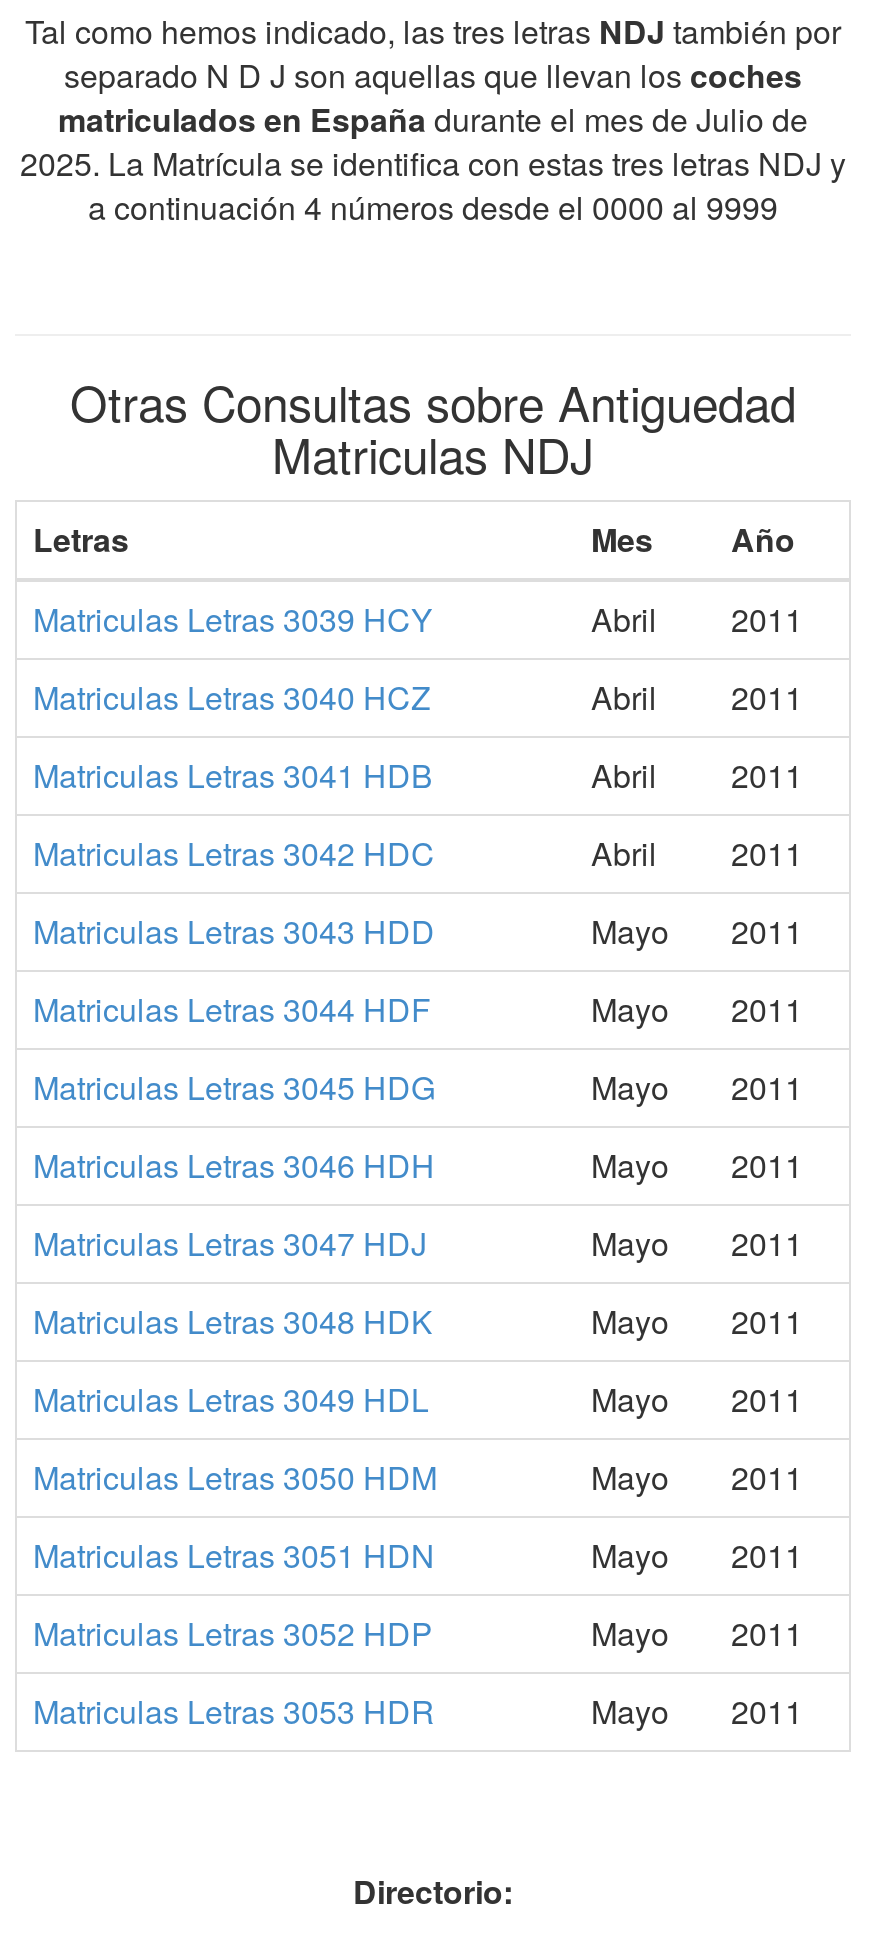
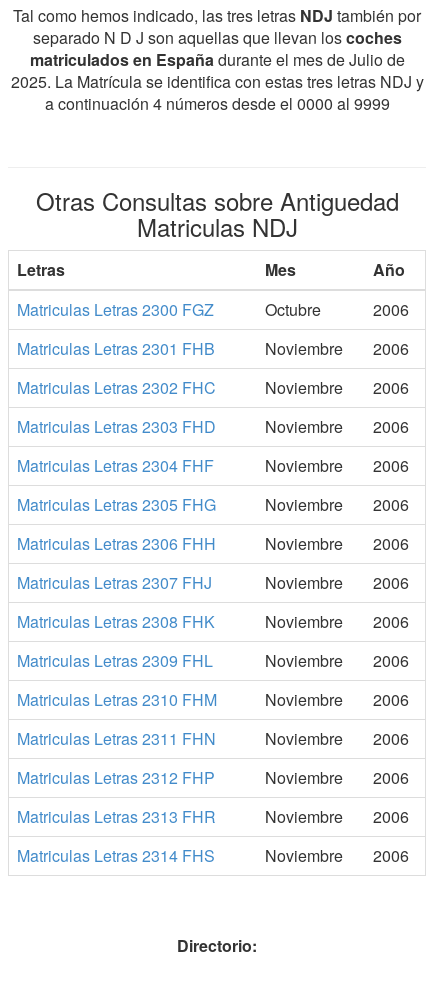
- Matriculas Letras 3039 HCY
- Abril
- 2011
+ Matriculas Letras 2300 FGZ
+ Octubre
+ 2006

- Matriculas Letras 3040 HCZ
- Abril
- 2011
+ Matriculas Letras 2301 FHB
+ Noviembre
+ 2006

- Matriculas Letras 3041 HDB
- Abril
- 2011
+ Matriculas Letras 2302 FHC
+ Noviembre
+ 2006

- Matriculas Letras 3042 HDC
- Abril
- 2011
+ Matriculas Letras 2303 FHD
+ Noviembre
+ 2006

- Matriculas Letras 3043 HDD
- Mayo
- 2011
+ Matriculas Letras 2304 FHF
+ Noviembre
+ 2006

- Matriculas Letras 3044 HDF
- Mayo
- 2011
+ Matriculas Letras 2305 FHG
+ Noviembre
+ 2006

- Matriculas Letras 3045 HDG
- Mayo
- 2011
+ Matriculas Letras 2306 FHH
+ Noviembre
+ 2006

- Matriculas Letras 3046 HDH
- Mayo
- 2011
+ Matriculas Letras 2307 FHJ
+ Noviembre
+ 2006

- Matriculas Letras 3047 HDJ
- Mayo
- 2011
+ Matriculas Letras 2308 FHK
+ Noviembre
+ 2006

- Matriculas Letras 3048 HDK
- Mayo
- 2011
+ Matriculas Letras 2309 FHL
+ Noviembre
+ 2006

- Matriculas Letras 3049 HDL
- Mayo
- 2011
+ Matriculas Letras 2310 FHM
+ Noviembre
+ 2006

- Matriculas Letras 3050 HDM
- Mayo
- 2011
+ Matriculas Letras 2311 FHN
+ Noviembre
+ 2006

- Matriculas Letras 3051 HDN
- Mayo
- 2011
+ Matriculas Letras 2312 FHP
+ Noviembre
+ 2006

- Matriculas Letras 3052 HDP
- Mayo
- 2011
+ Matriculas Letras 2313 FHR
+ Noviembre
+ 2006

- Matriculas Letras 3053 HDR
- Mayo
- 2011
+ Matriculas Letras 2314 FHS
+ Noviembre
+ 2006
